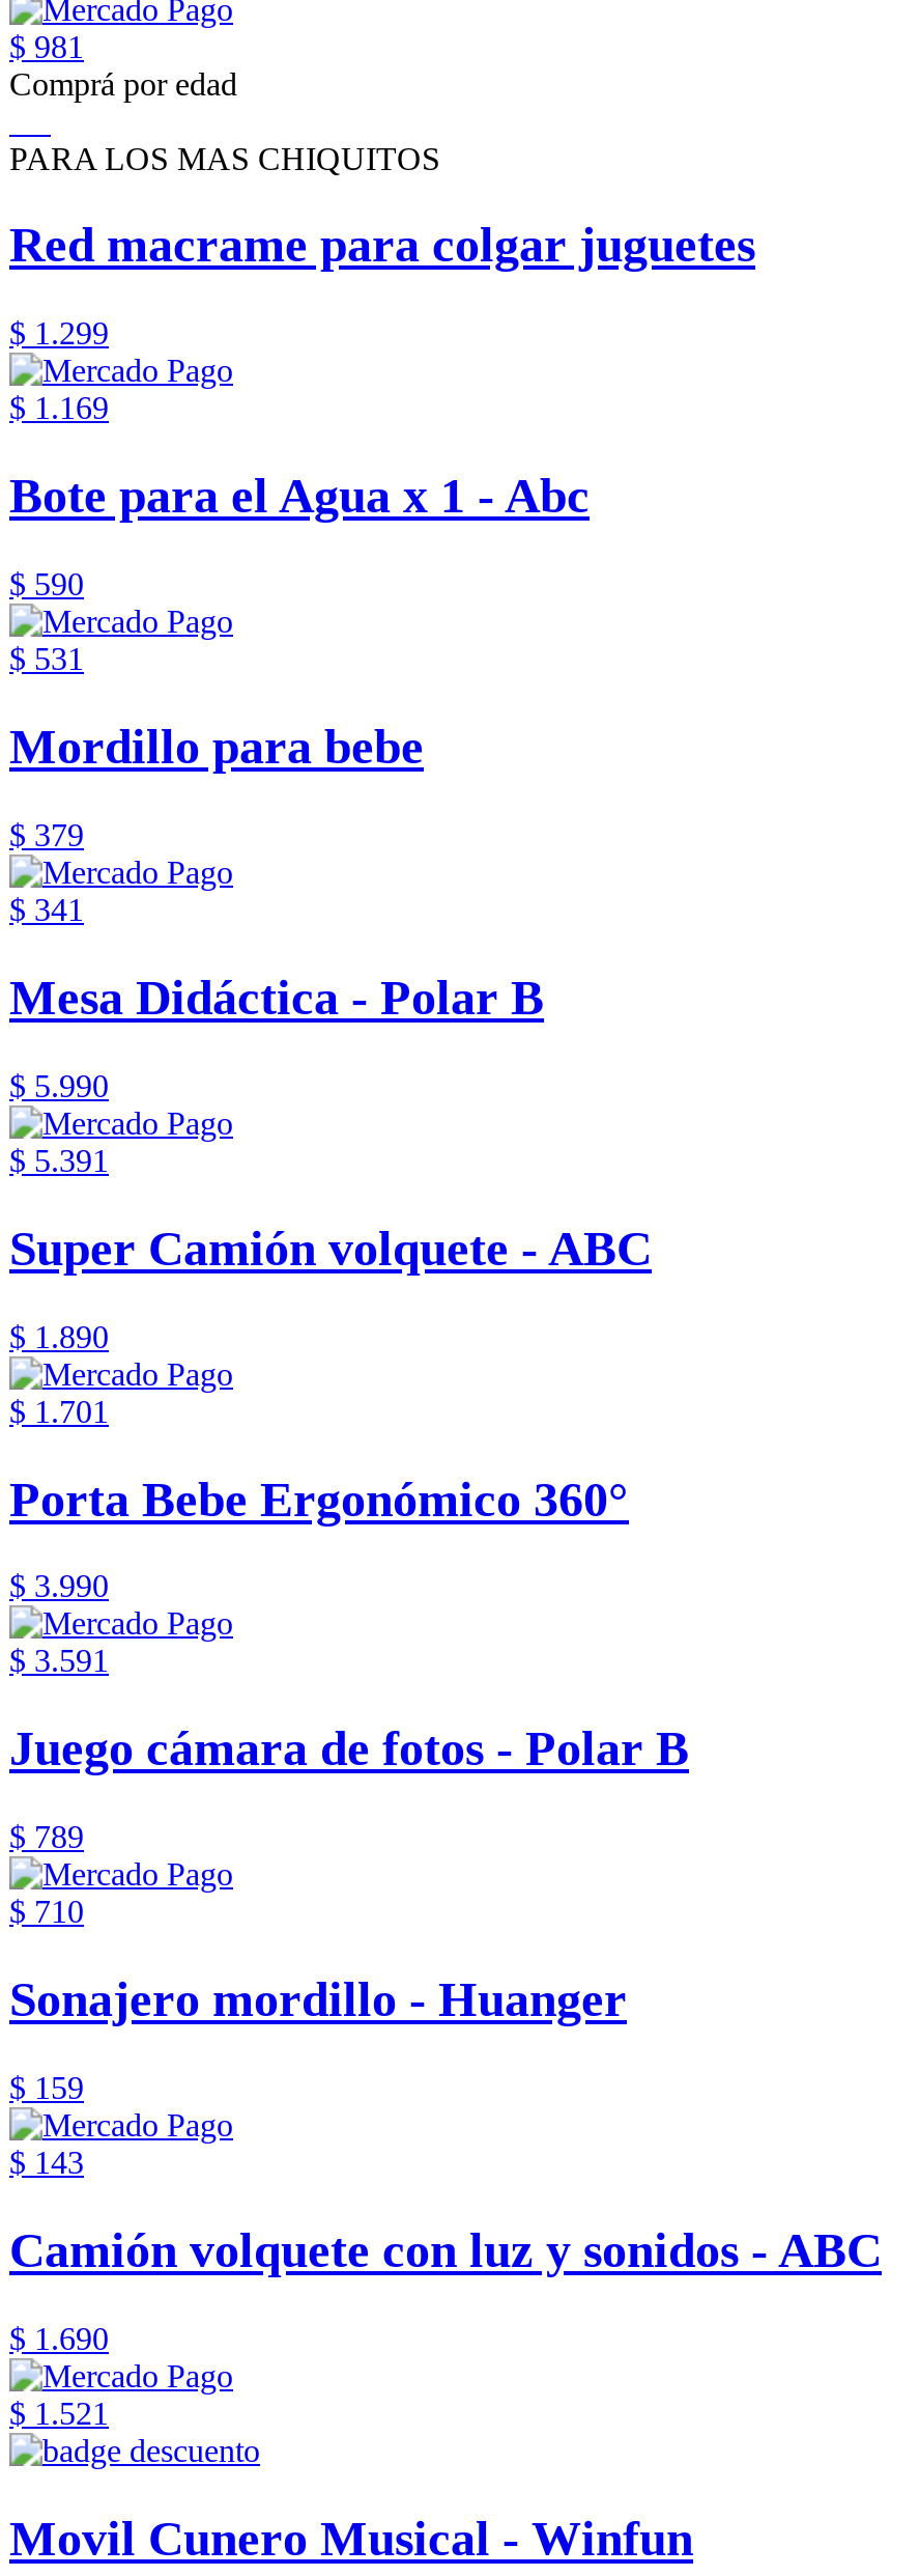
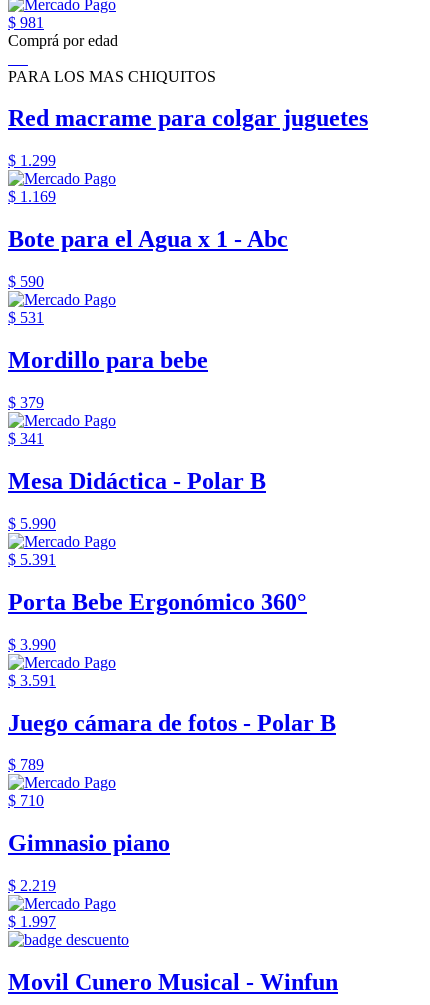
- Super Camión volquete - ABC
- $ 1.890
- $ 1.701

- Sonajero mordillo - Huanger
- $ 159
- $ 143
- Camión volquete con luz y sonidos - ABC
- $ 1.690
- $ 1.521
+ Gimnasio piano
+ $ 2.219
+ $ 1.997
